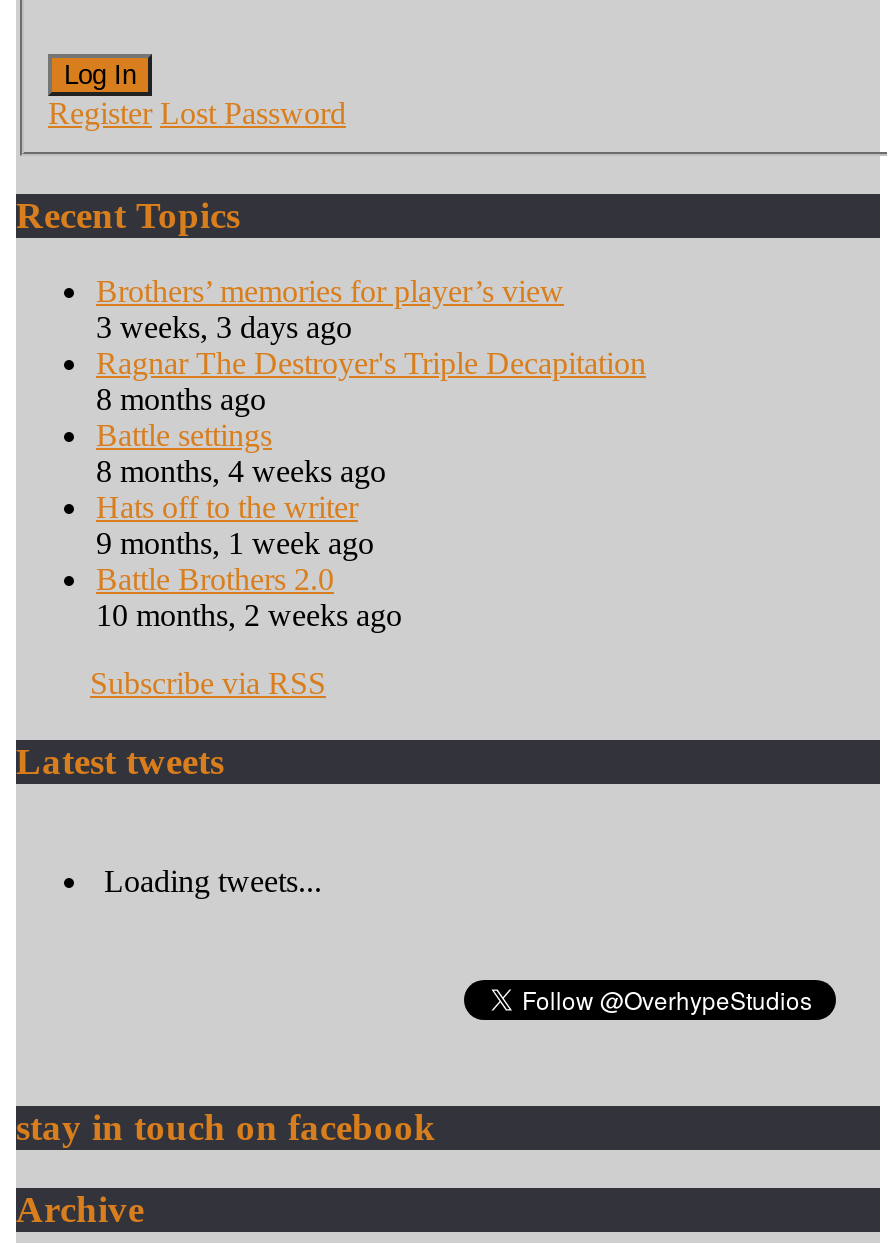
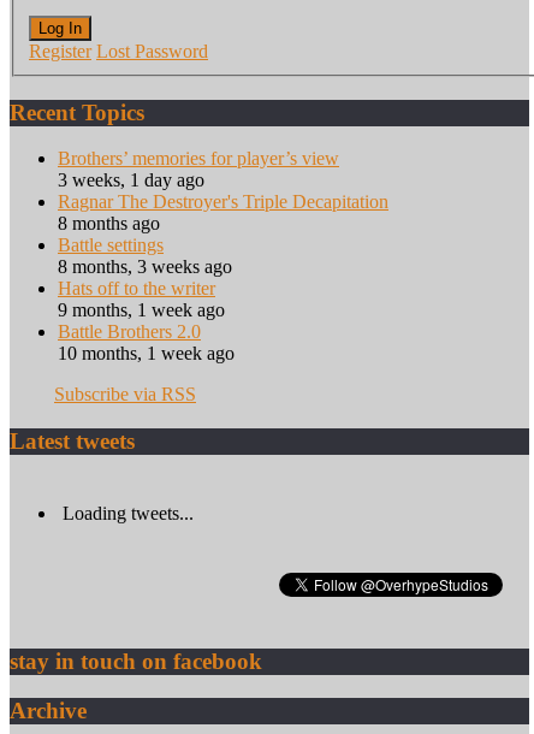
- 3 weeks, 3 days ago
+ 3 weeks, 1 day ago

- 8 months, 4 weeks ago
+ 8 months, 3 weeks ago

- 10 months, 2 weeks ago
+ 10 months, 1 week ago
